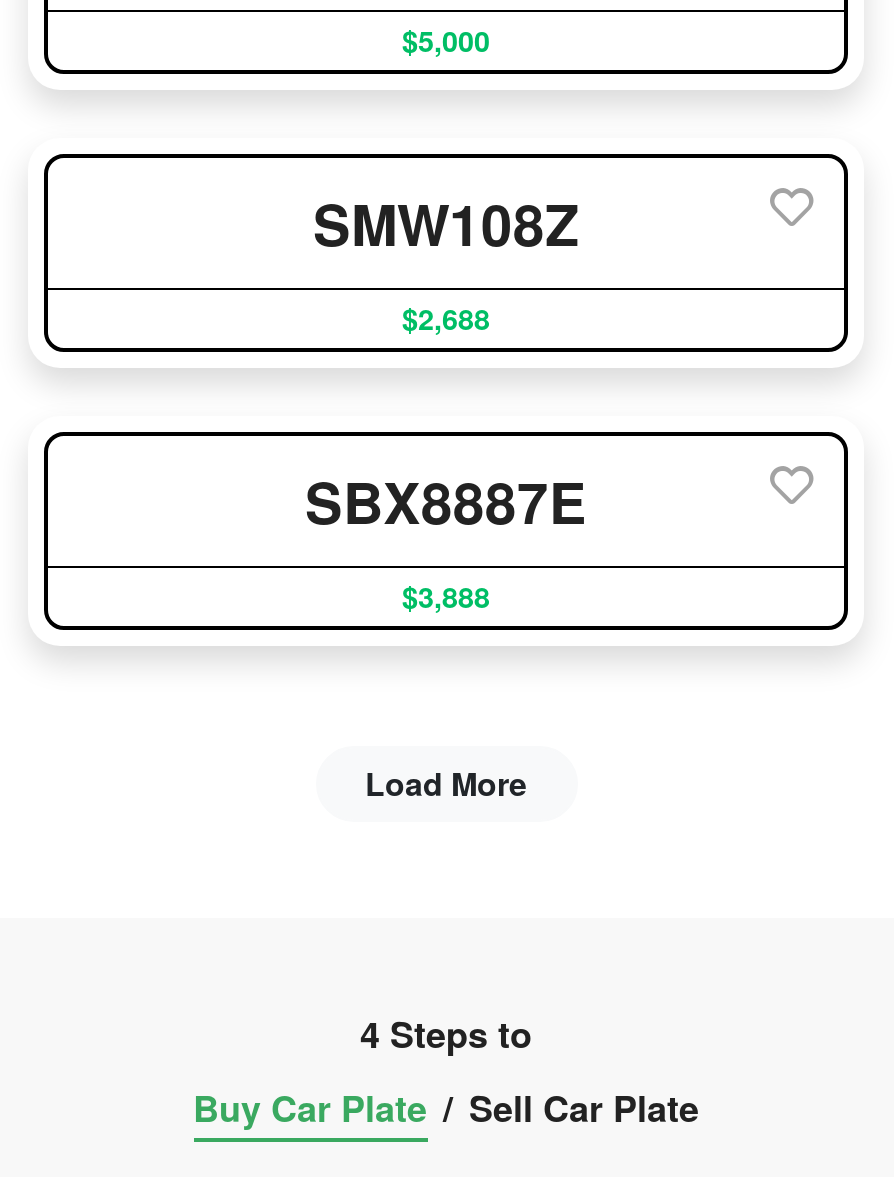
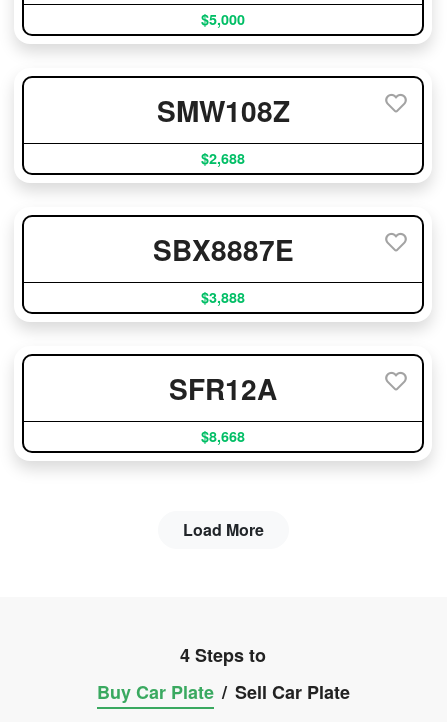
+ SFR12A
+ $8,668
